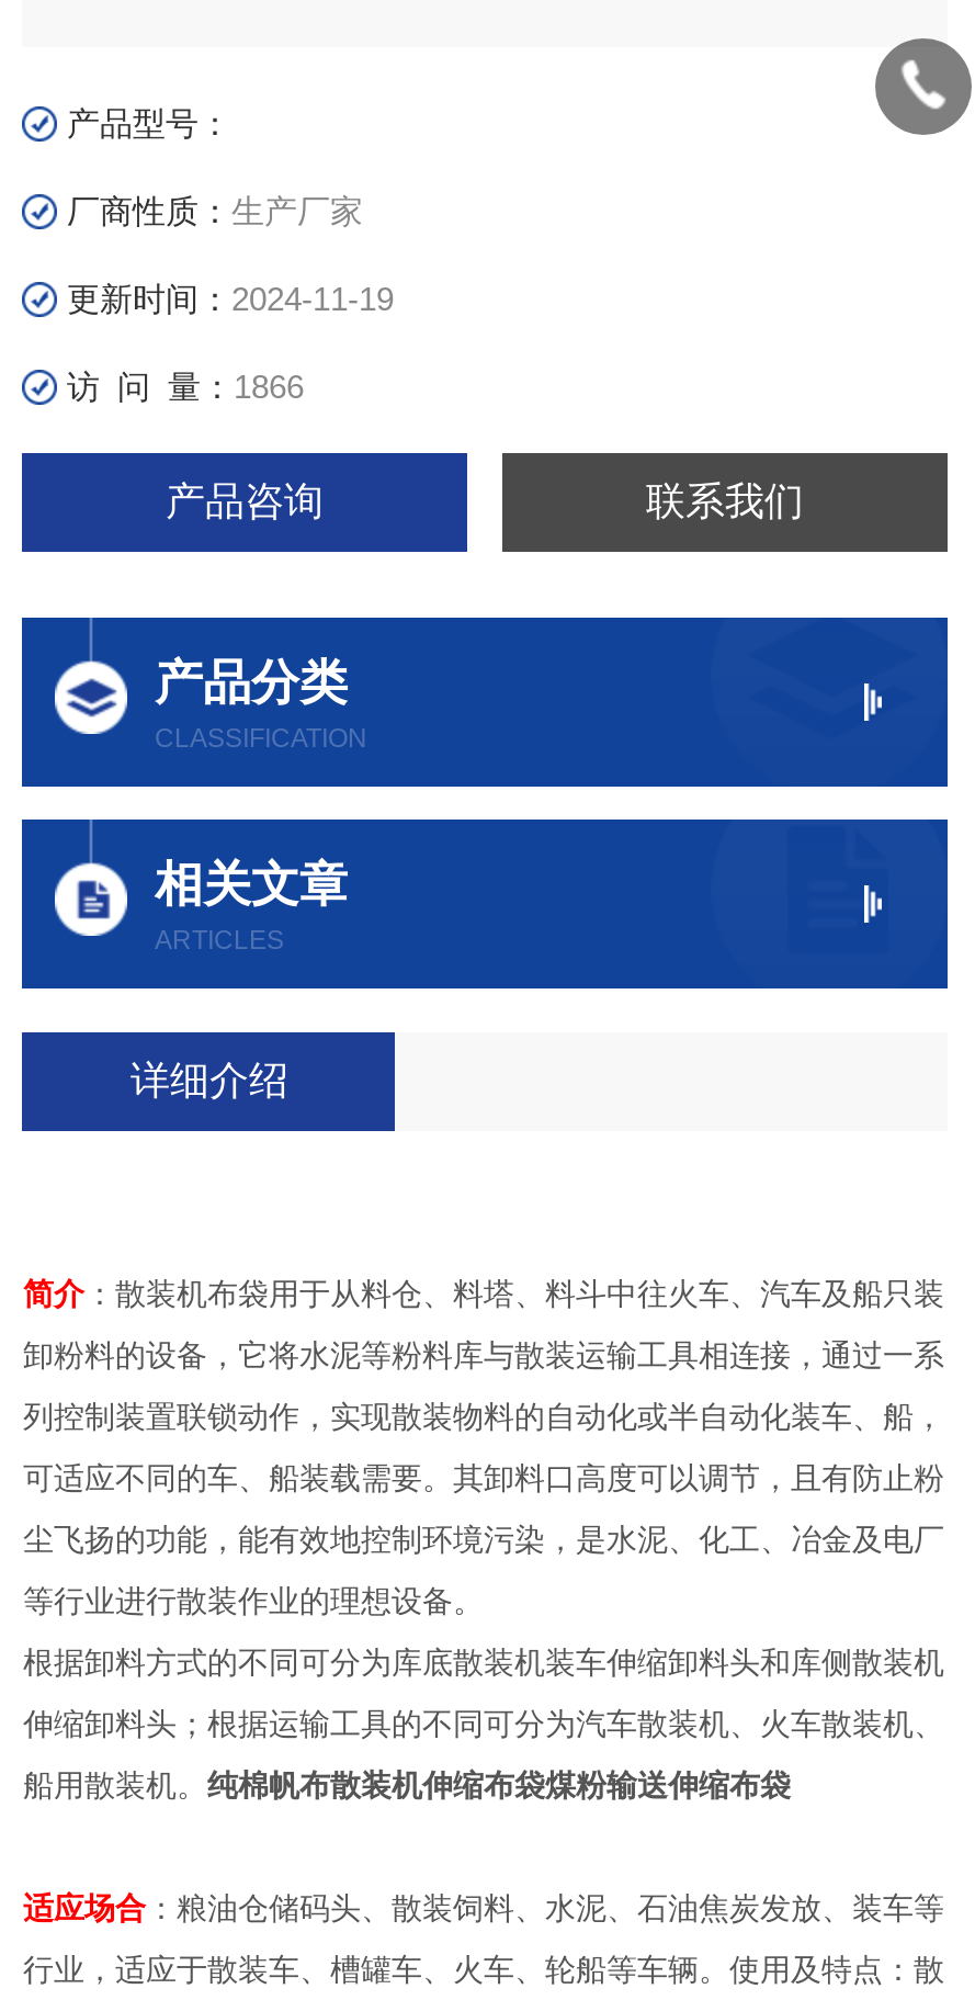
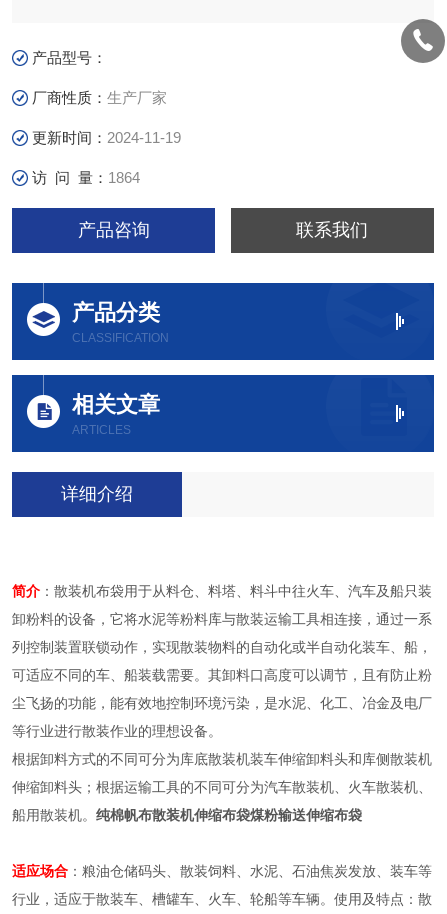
- 访 问 量：1866
+ 访 问 量：1864
